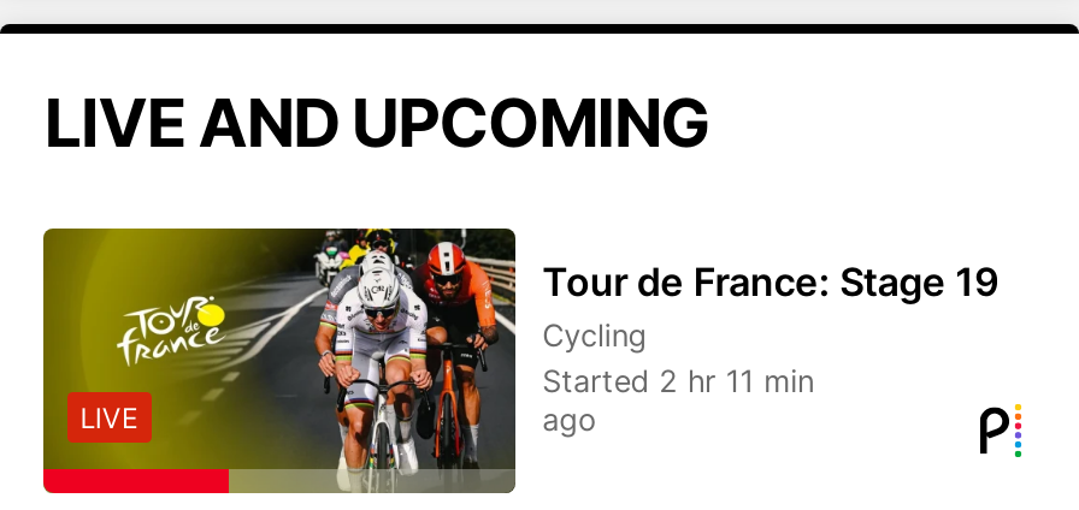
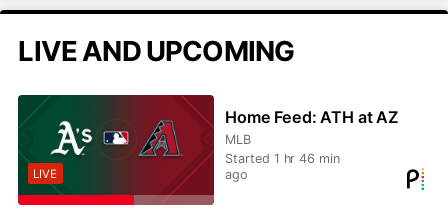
- [image]
- Tour de France: Stage 19
- Cycling
- Started 2 hr 11 min
+ [image]
+ Home Feed: ATH at AZ
+ MLB
+ Started 1 hr 46 min
